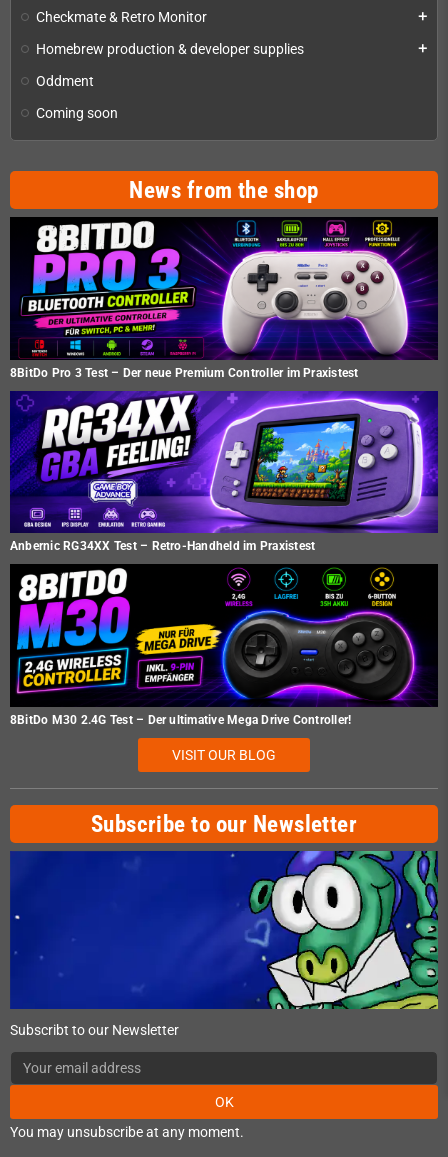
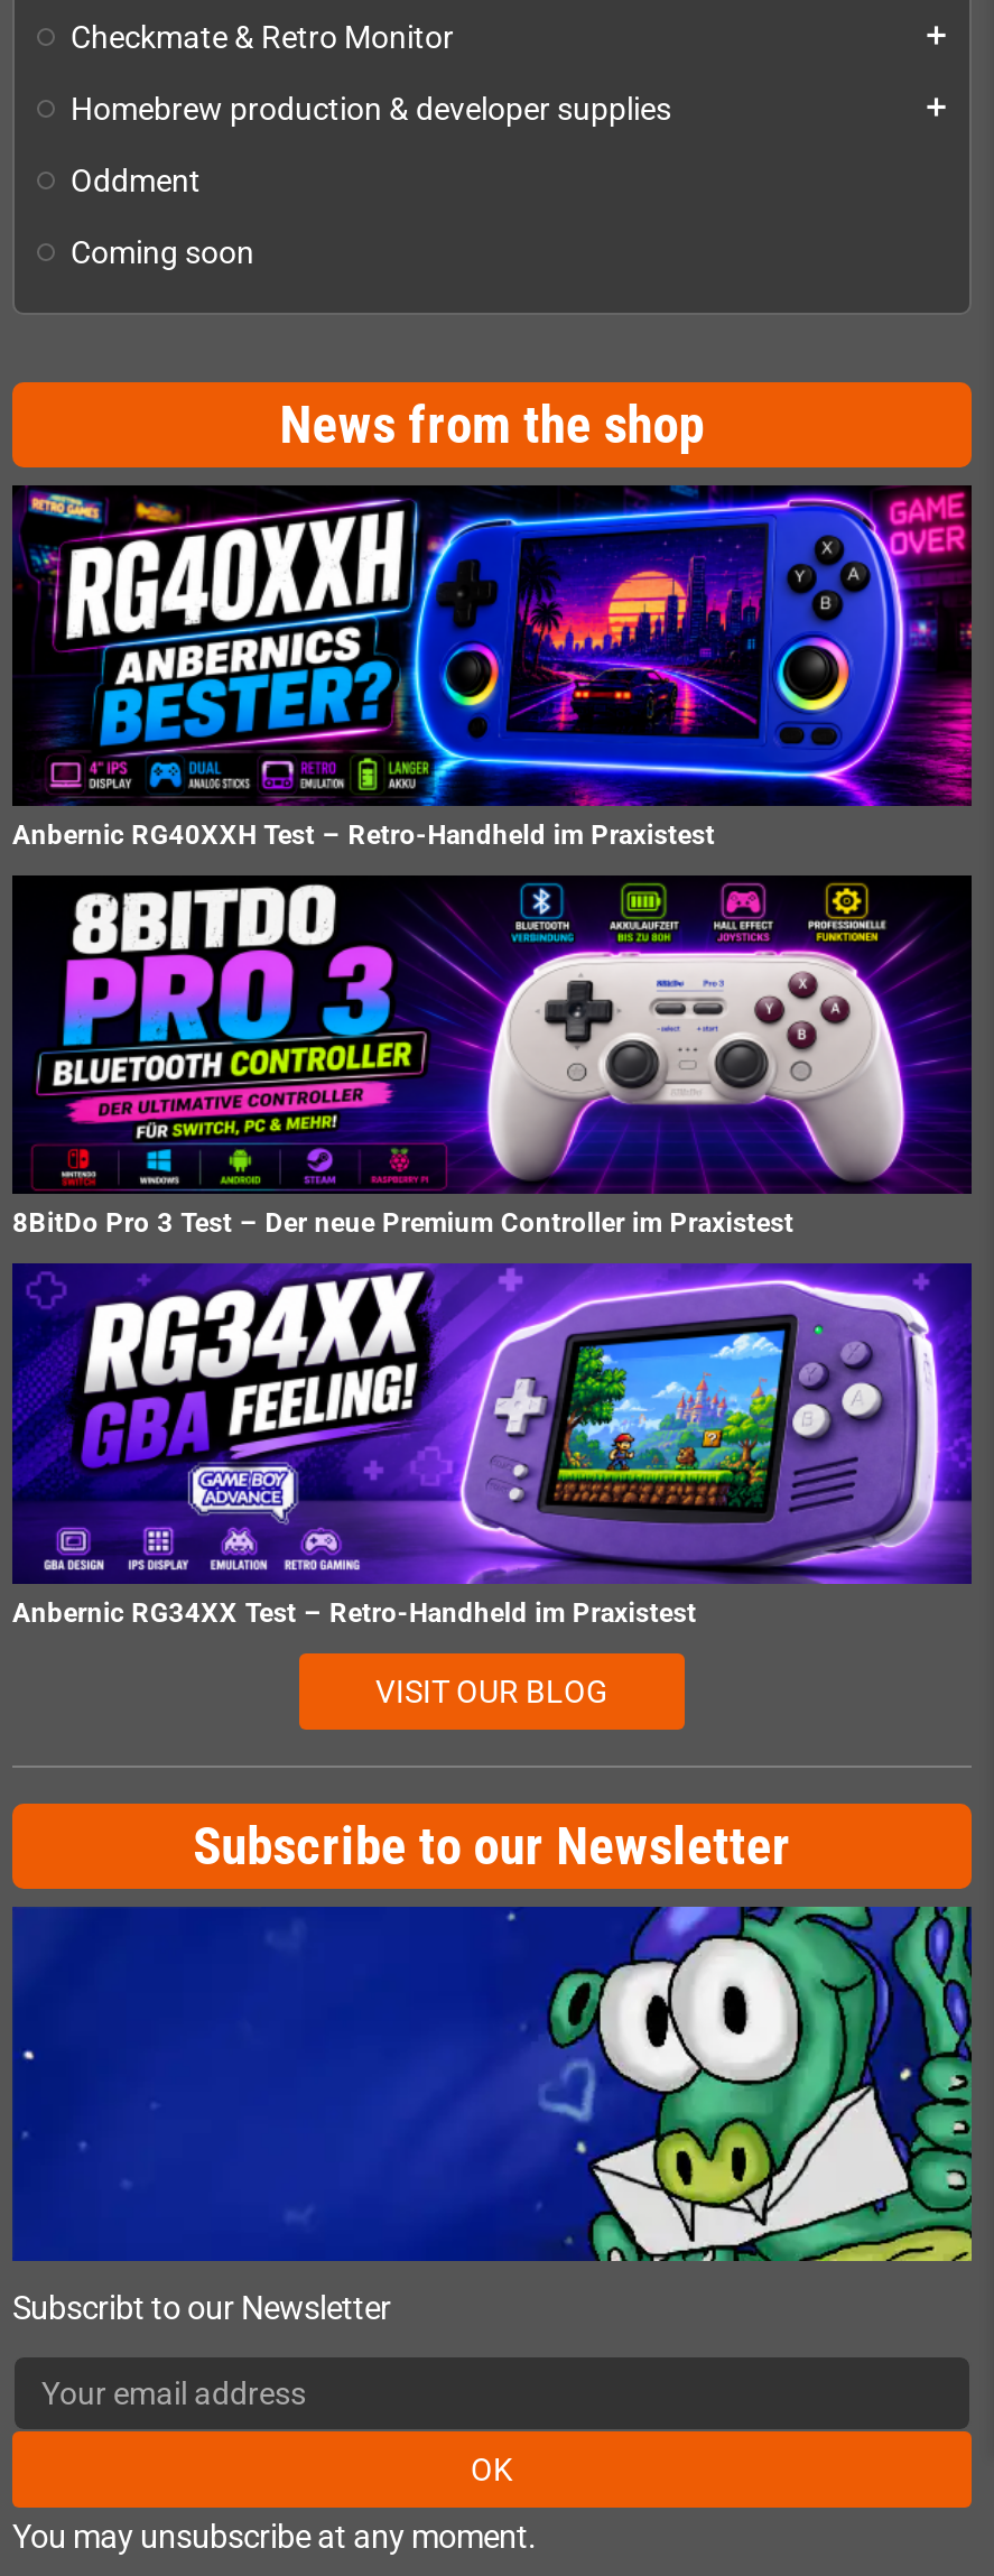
+ [image]
+ Anbernic RG40XXH Test – Retro-Handheld im Praxistest

moved down: [image] | 8BitDo Pro 3 Test – Der neue Premium Controller im Praxistest | Anbernic RG34XX Test – Retro-Handheld im Praxistest

- [image]
- 8BitDo M30 2.4G Test – Der ultimative Mega Drive Controller!
